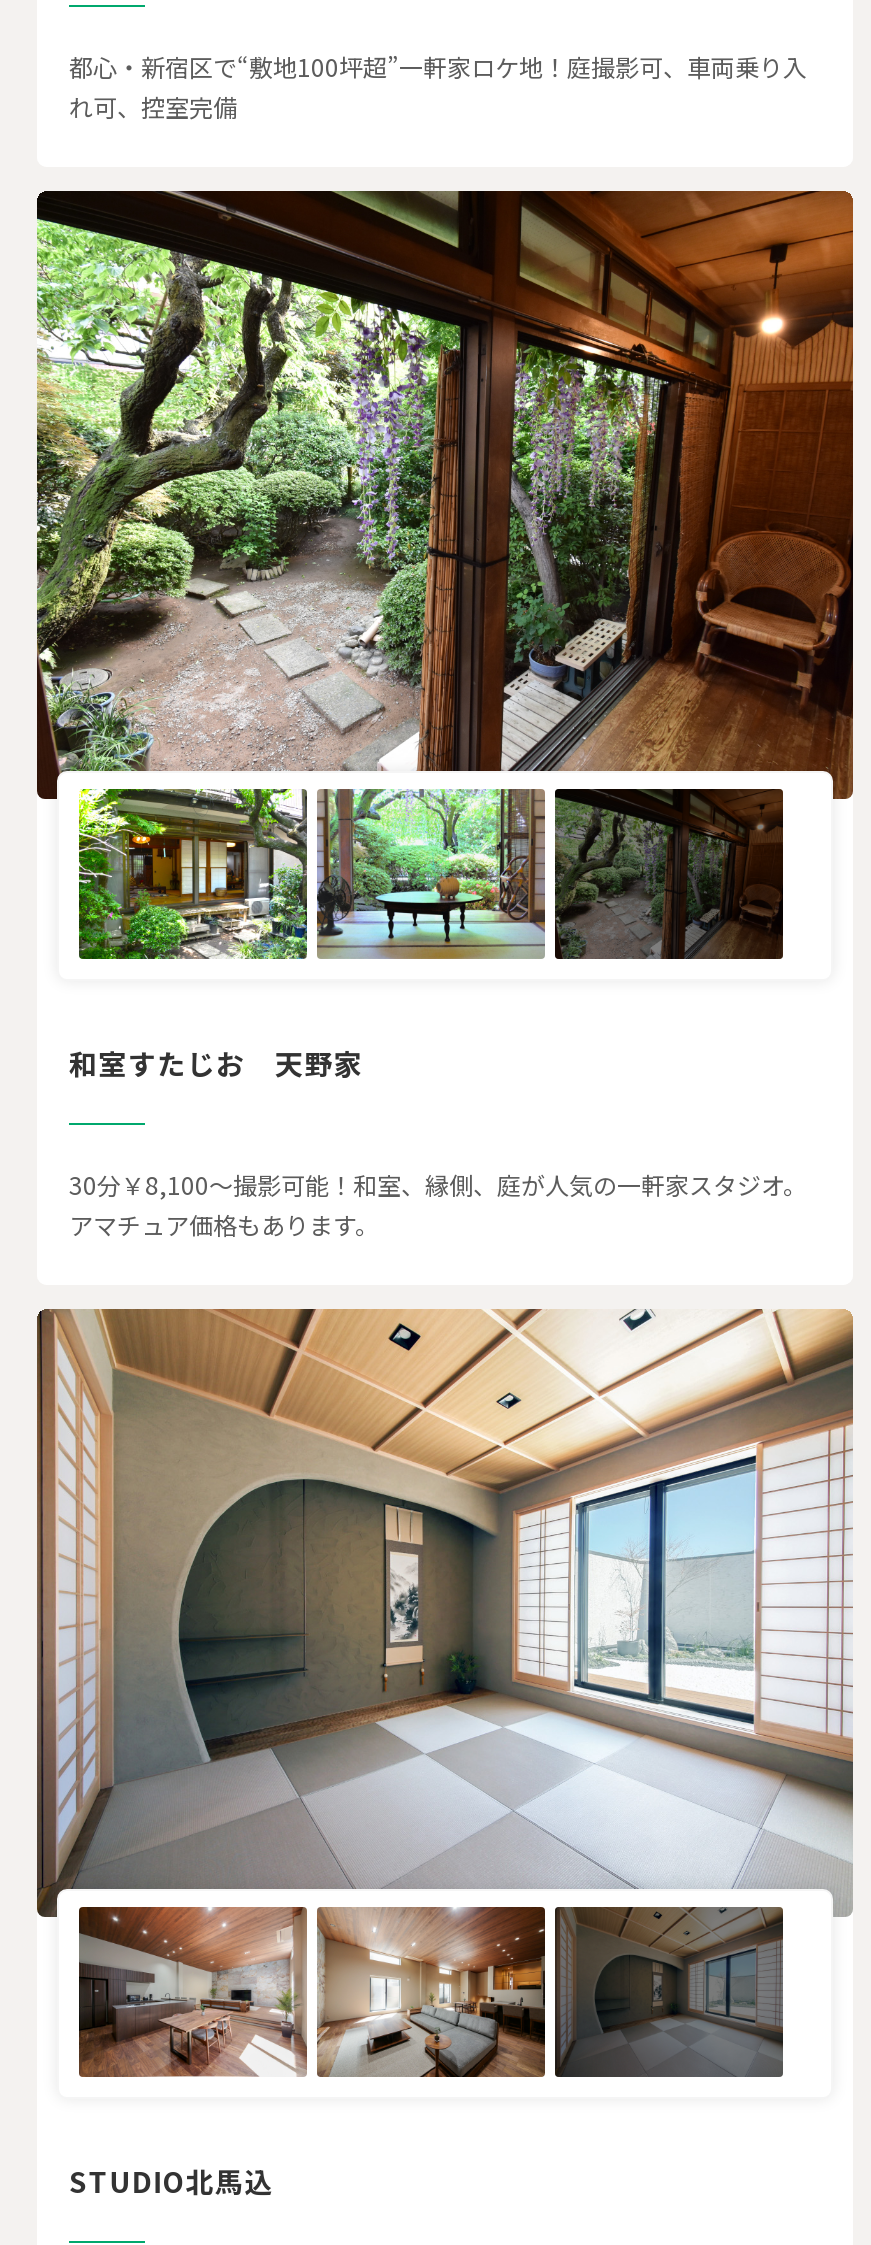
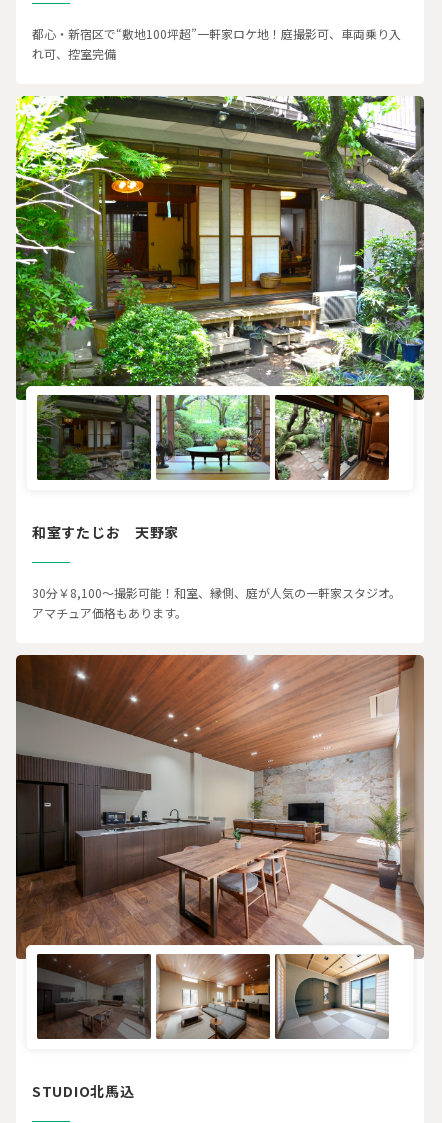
- [image]
+ [image]

- [image]
+ [image]
